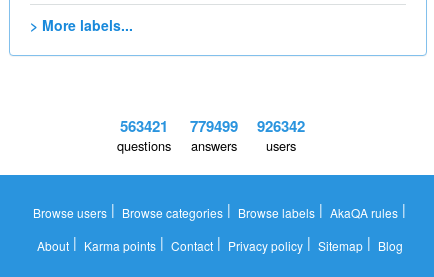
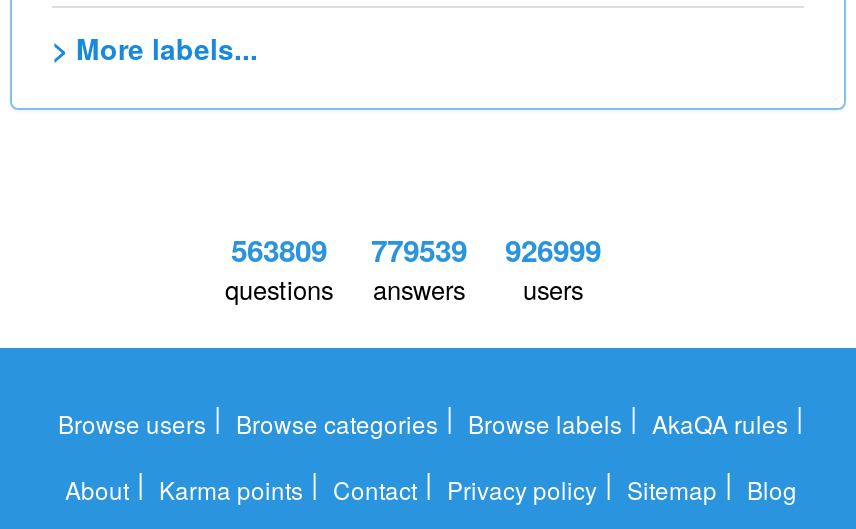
- 563421
+ 563809

- 779499
+ 779539

- 926342
+ 926999
